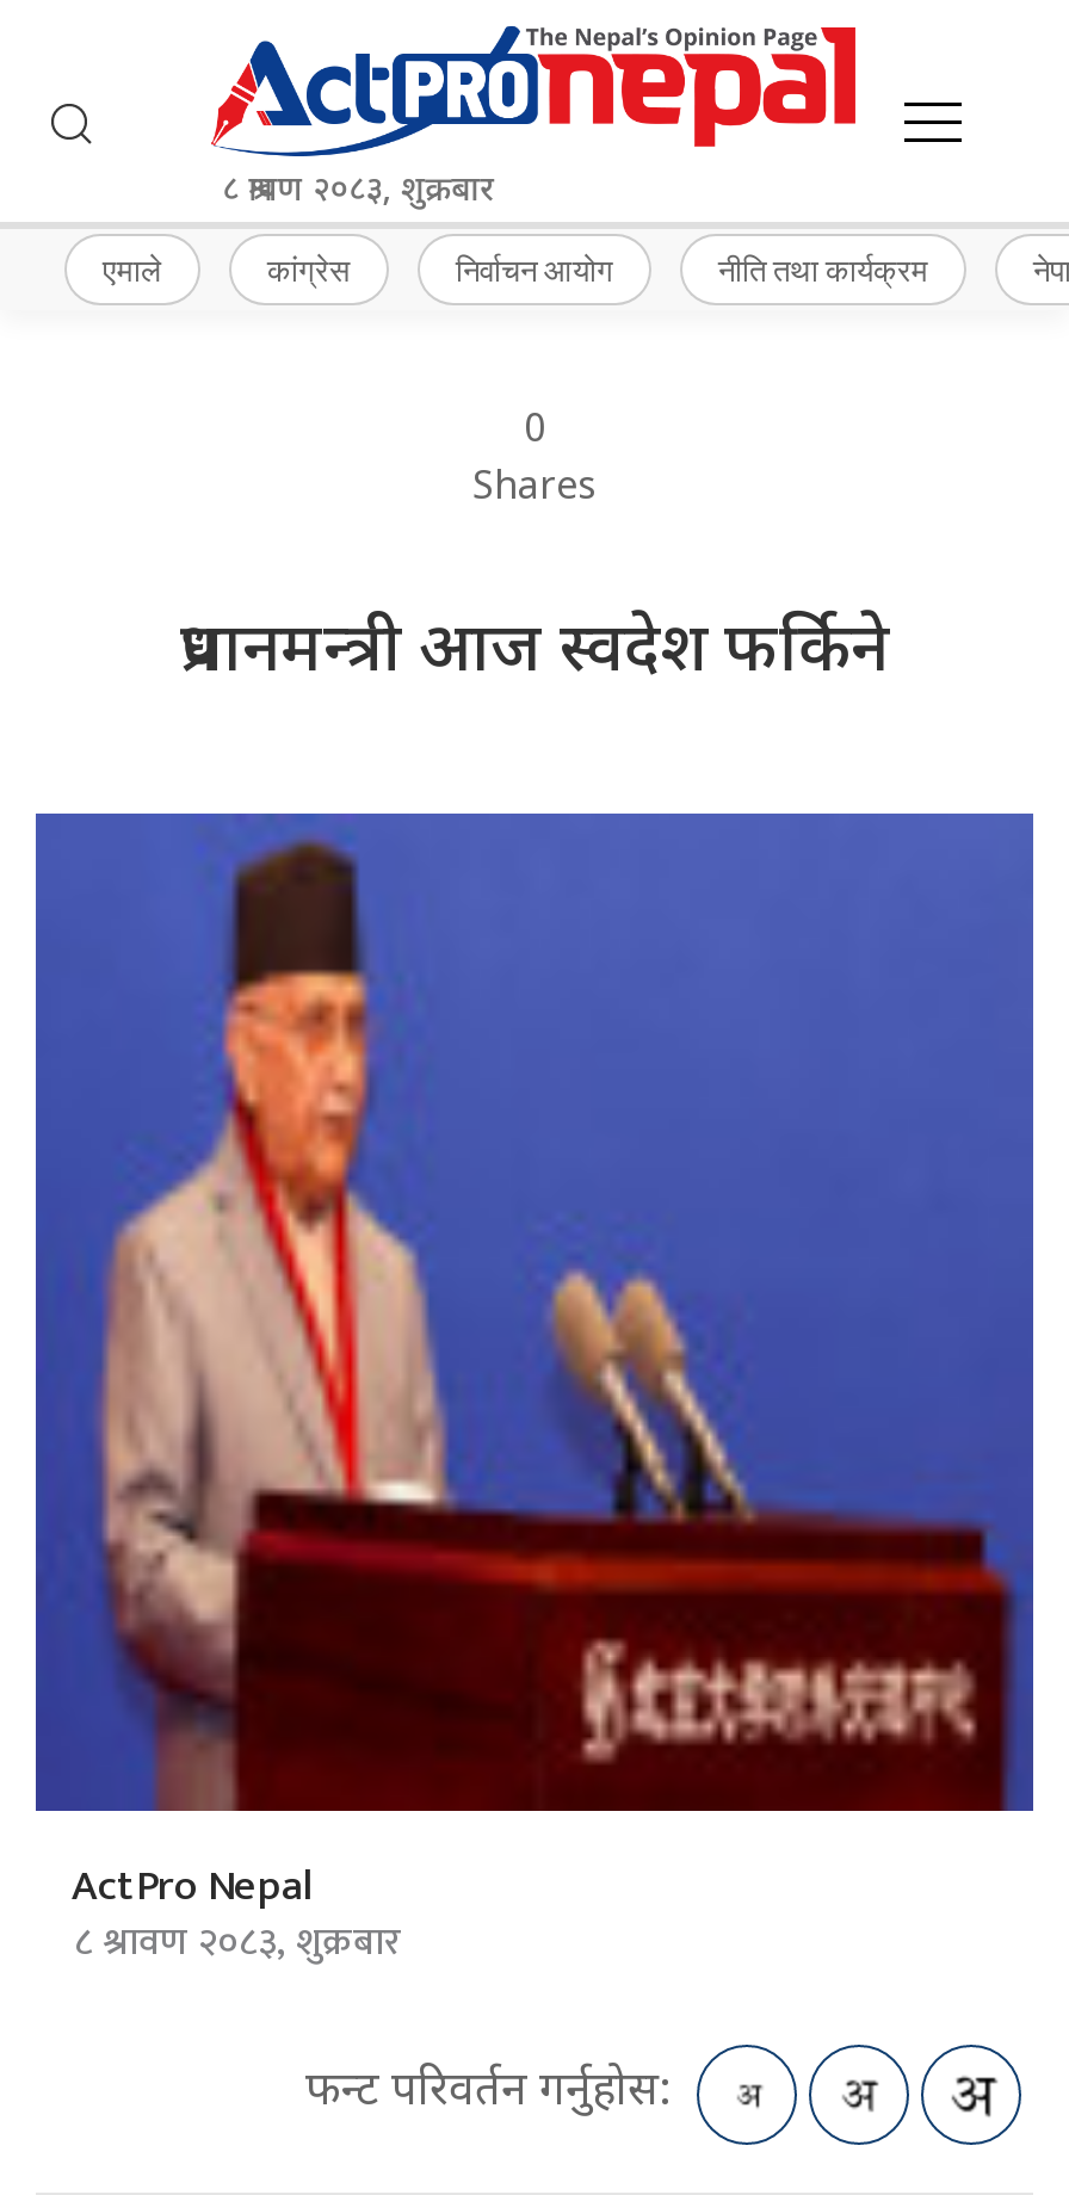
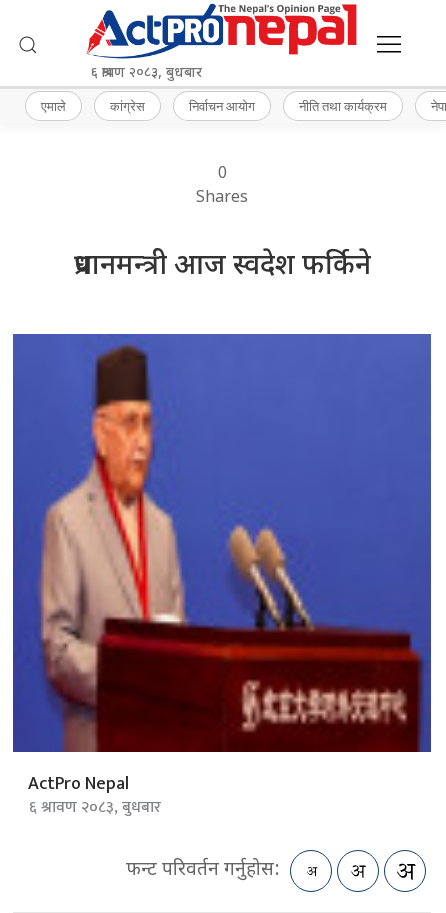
- ८ श्रावण २०८३, शुक्रबार
+ ६ श्रावण २०८३, बुधबार

- ८ श्रावण २०८३, शुक्रबार
+ ६ श्रावण २०८३, बुधबार
